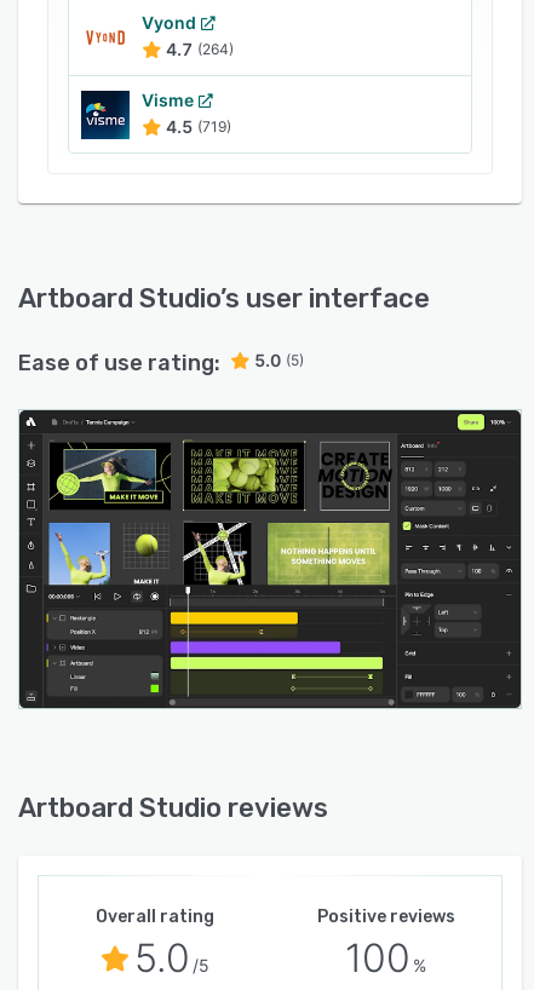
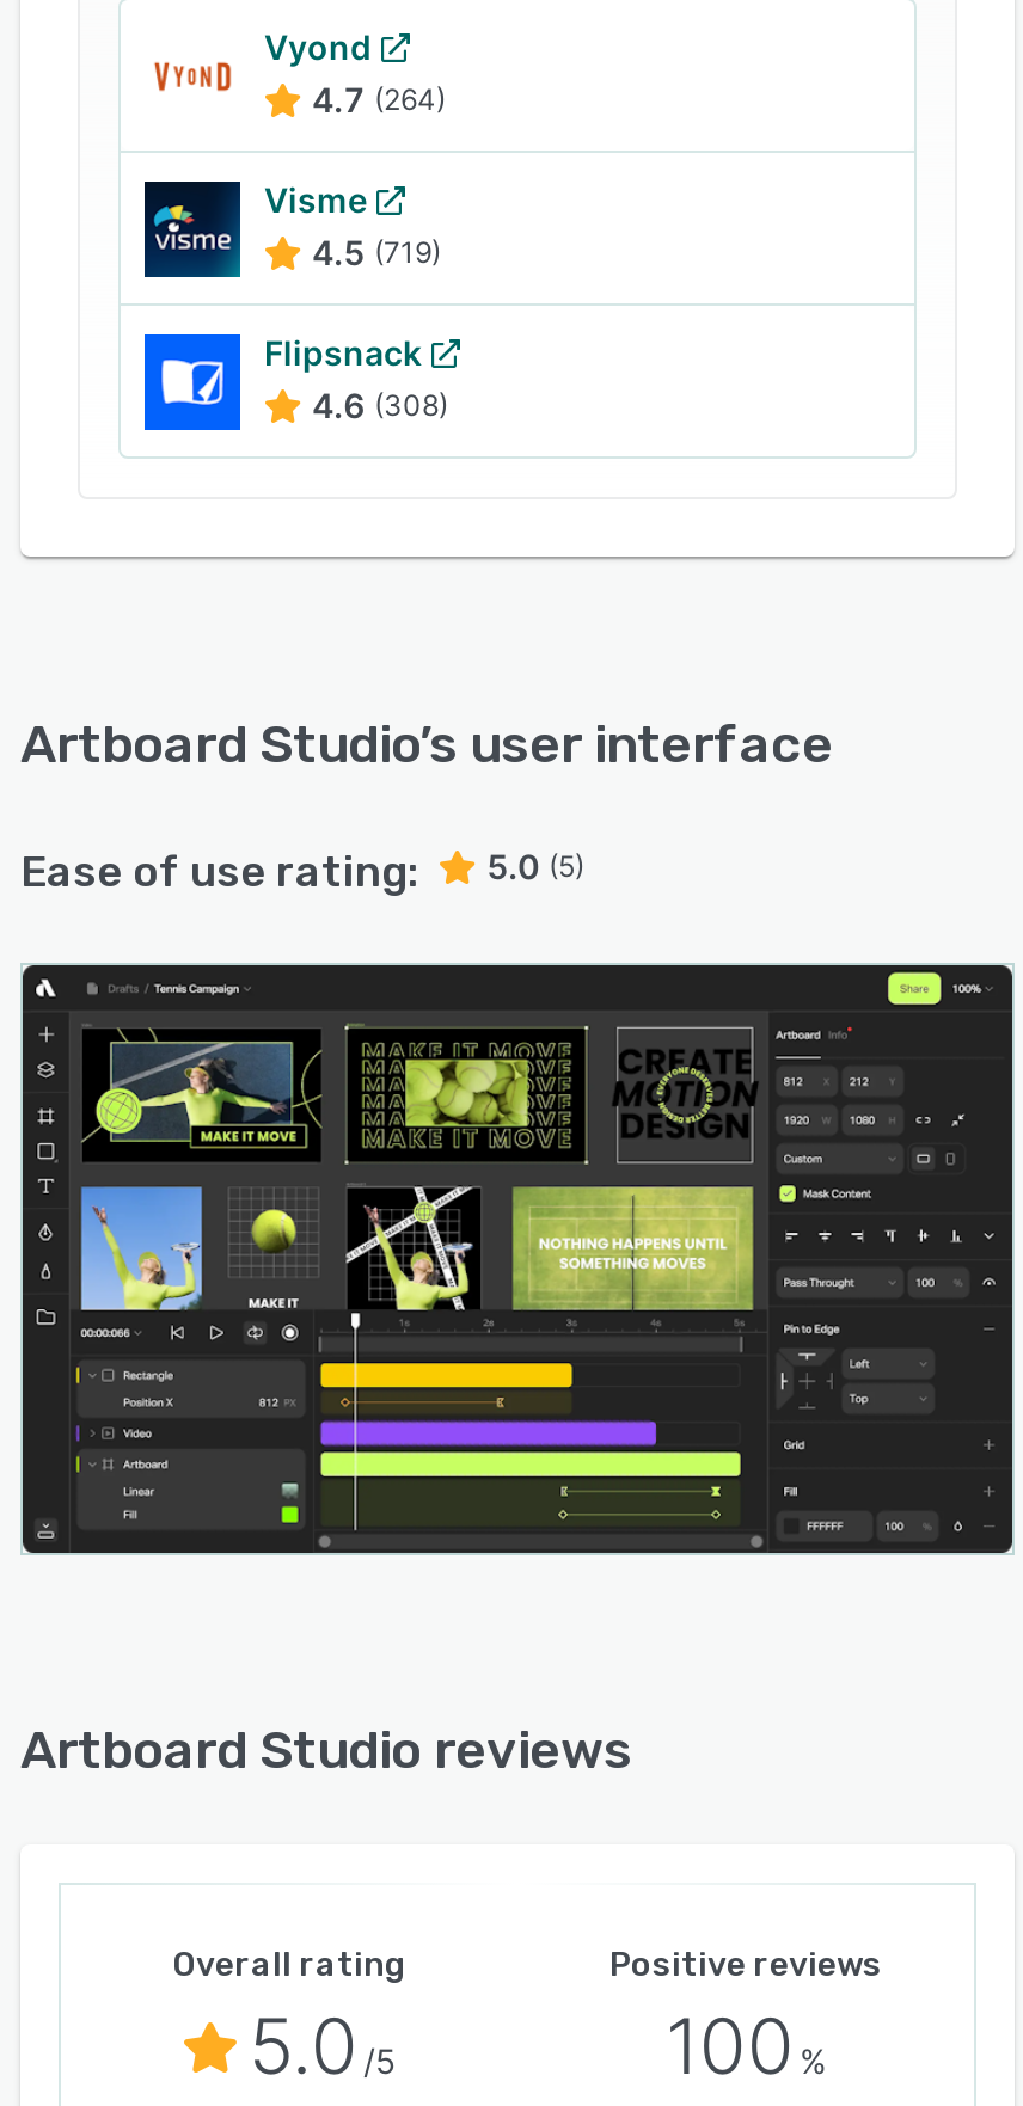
+ [image]
+ Flipsnack
+ 4.6 (308)
